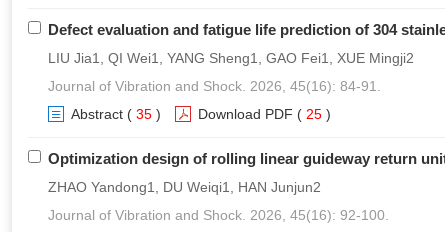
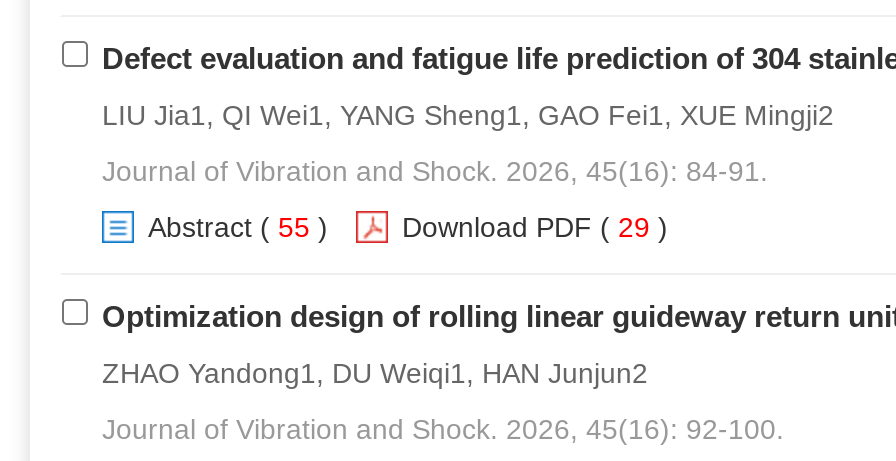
- Abstract ( 35)
+ Abstract ( 55)

- Download PDF ( 25)
+ Download PDF ( 29)
